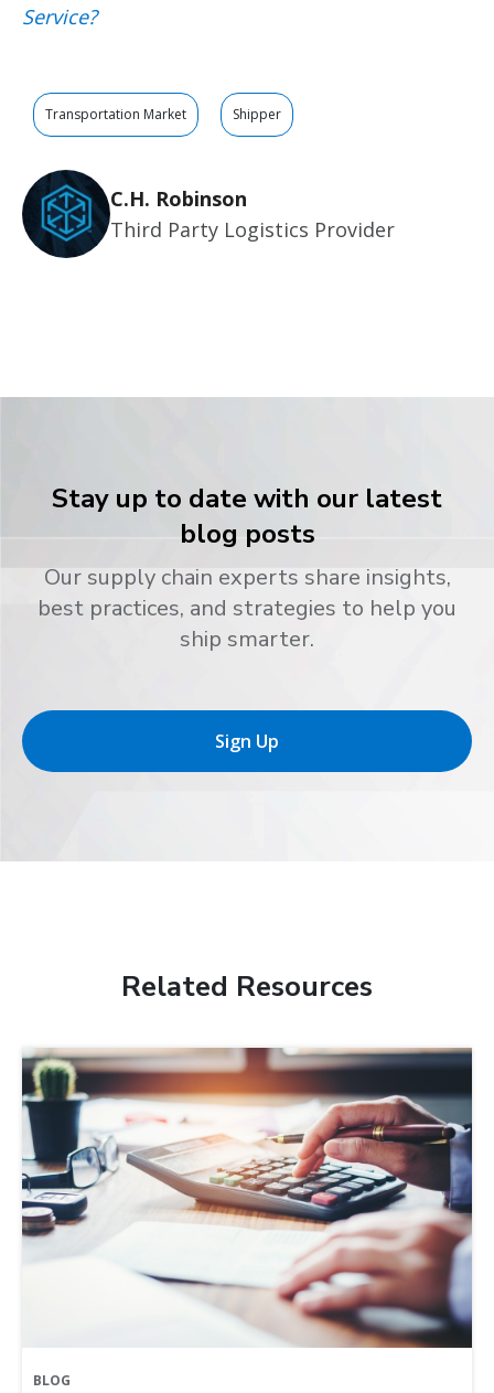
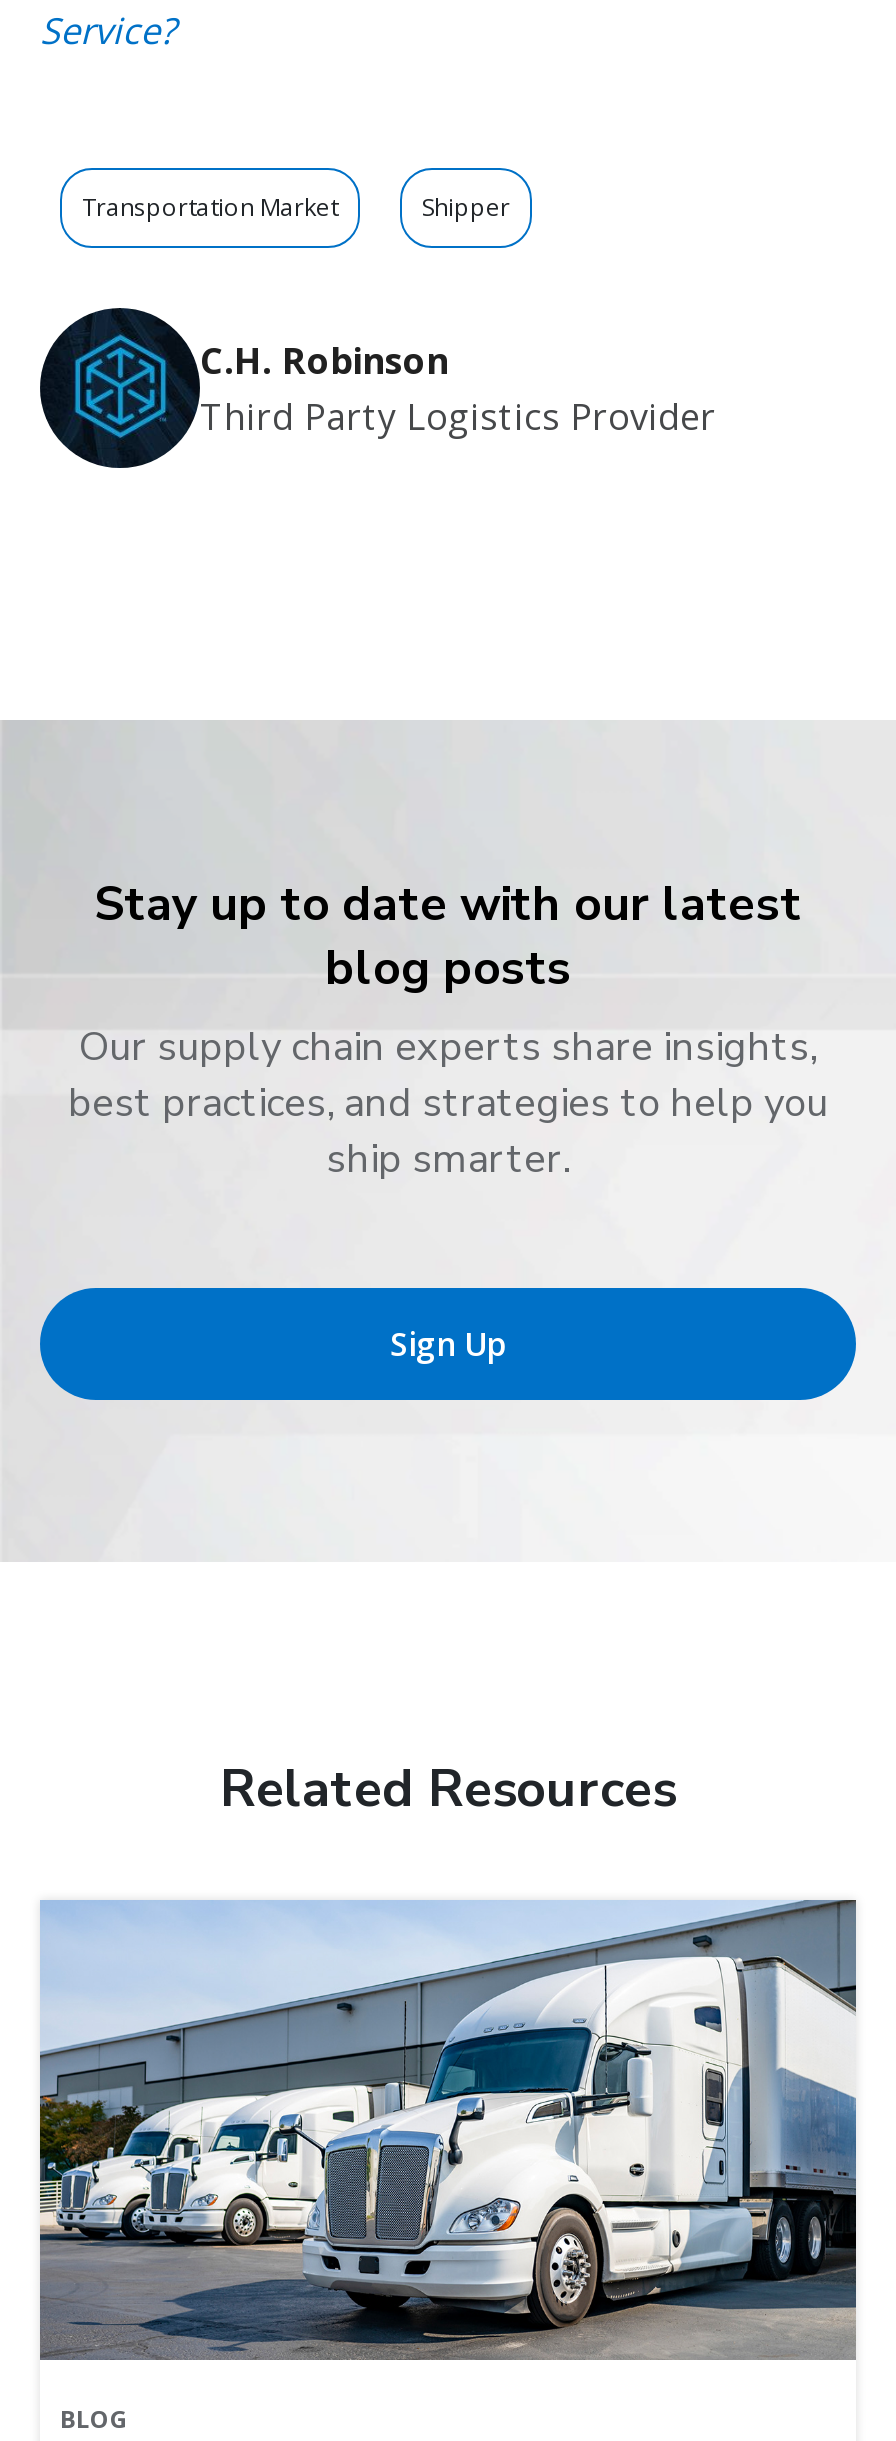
- [image]
+ [image]
